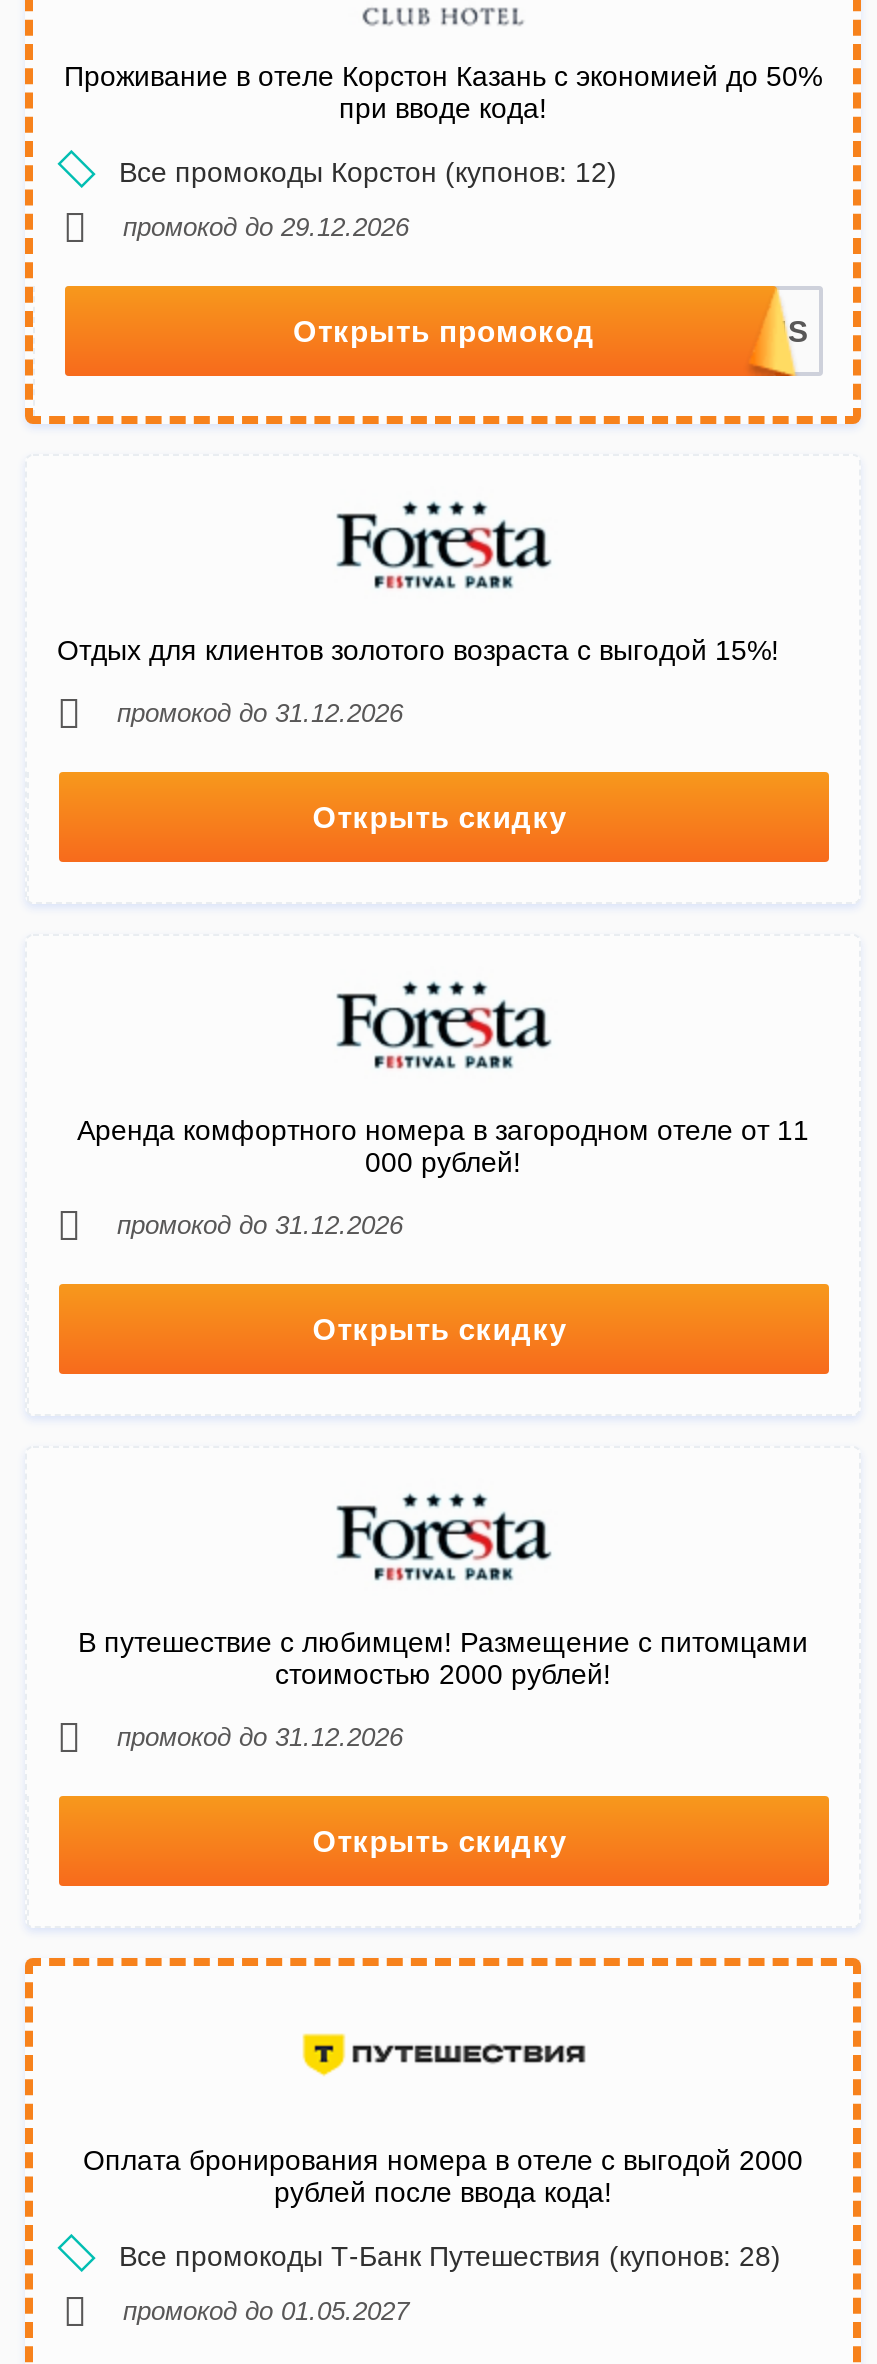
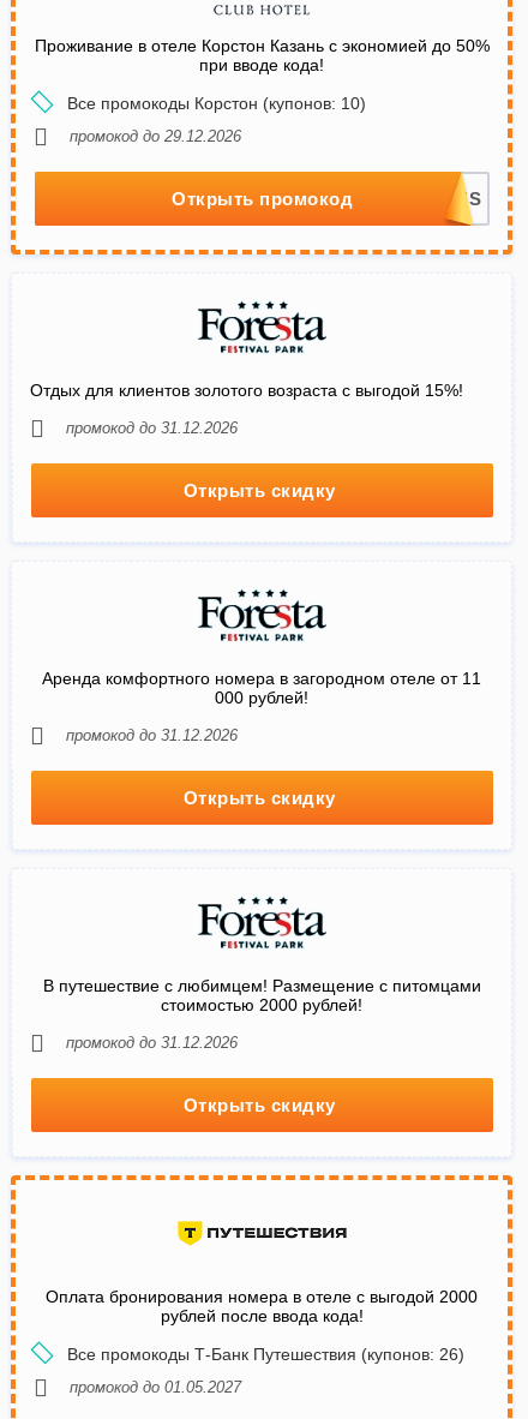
- Все промокоды Корстон (купонов: 12)
+ Все промокоды Корстон (купонов: 10)

- Все промокоды Т-Банк Путешествия (купонов: 28)
+ Все промокоды Т-Банк Путешествия (купонов: 26)
